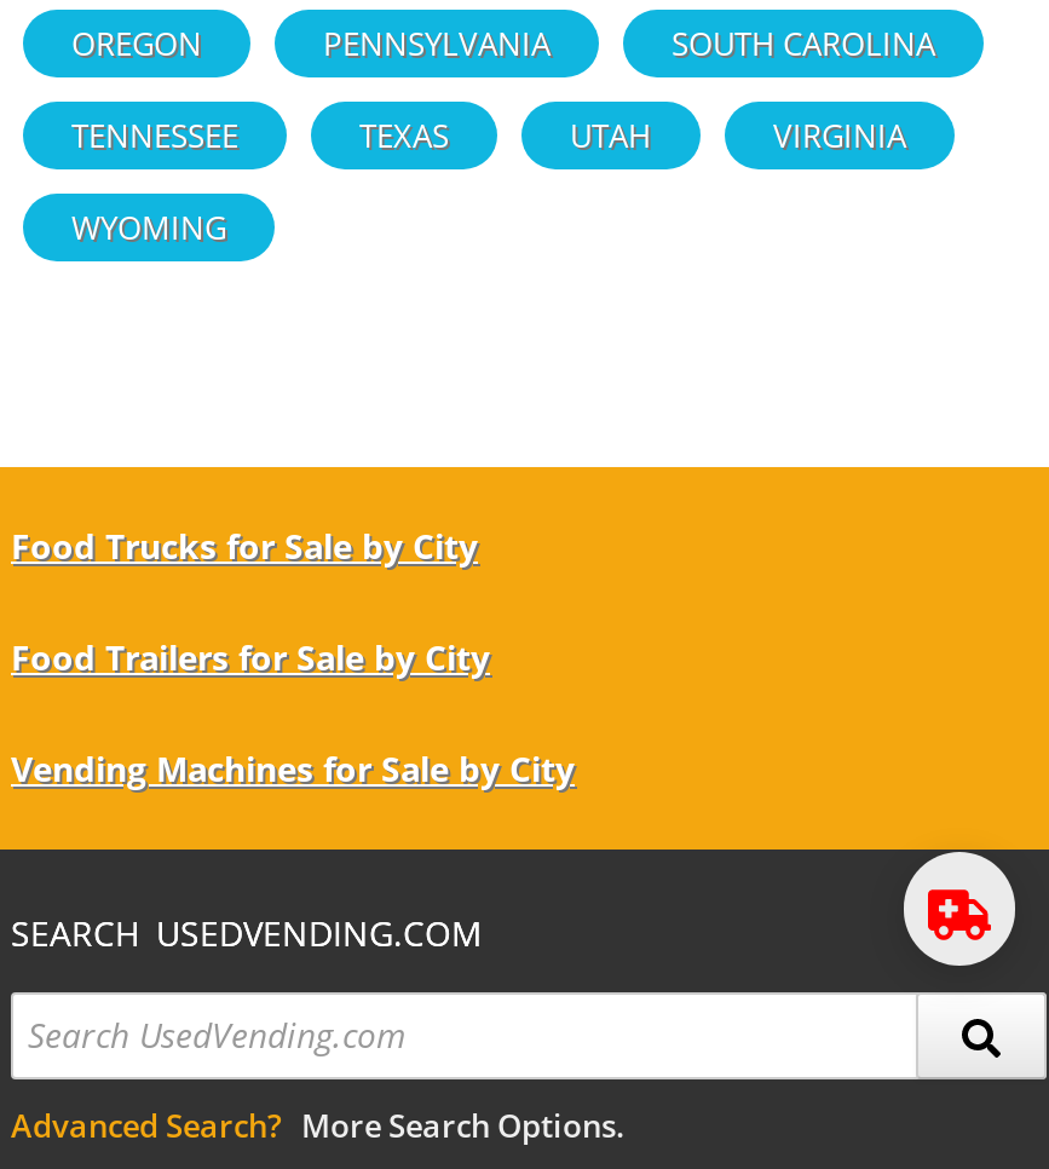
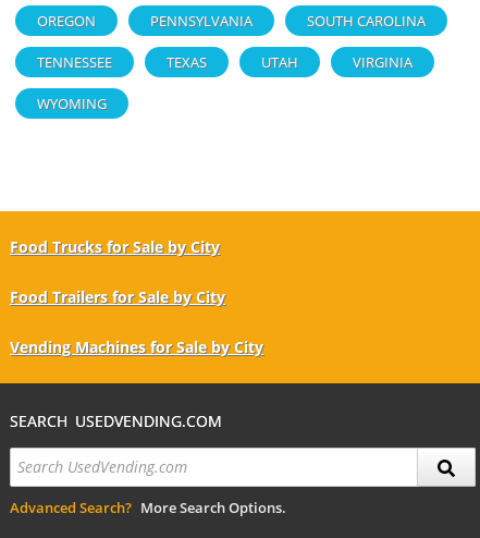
- [image]
